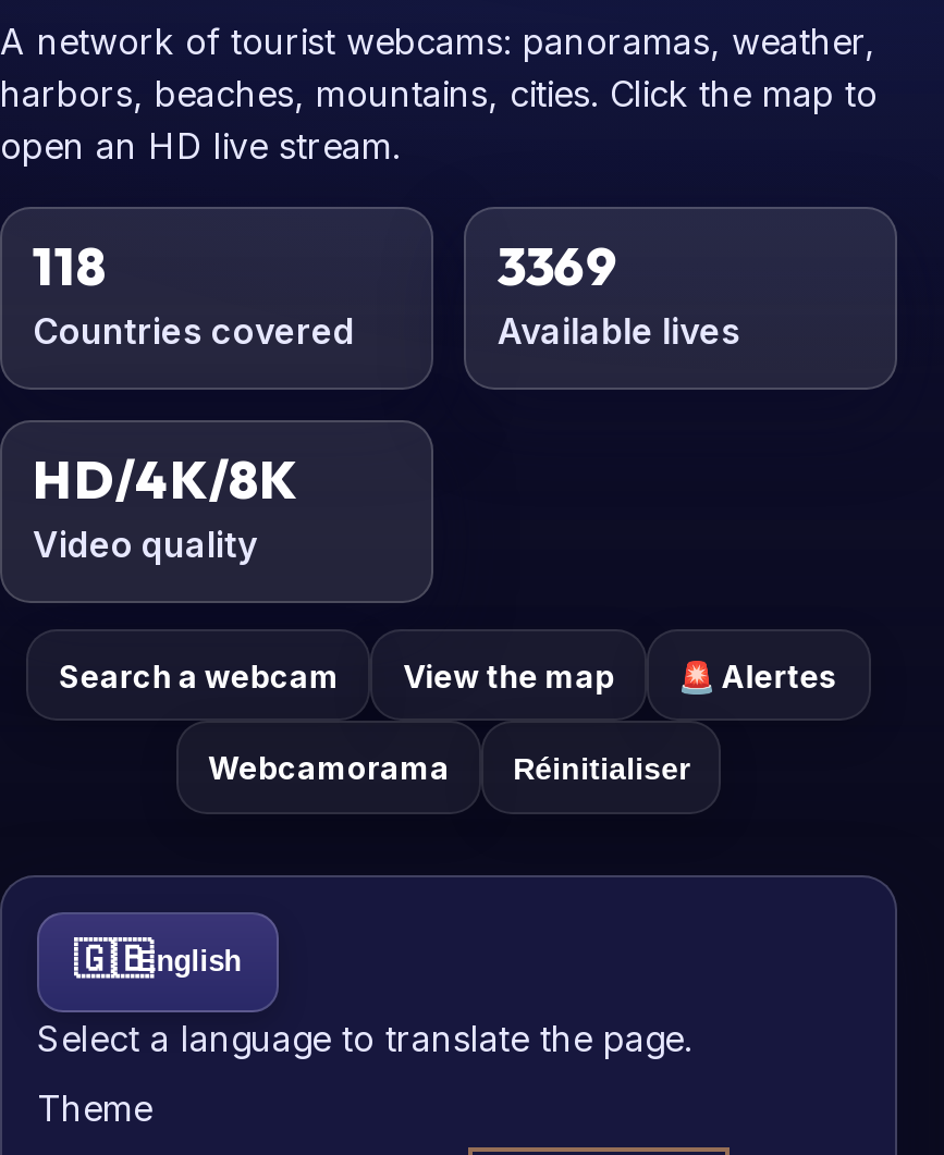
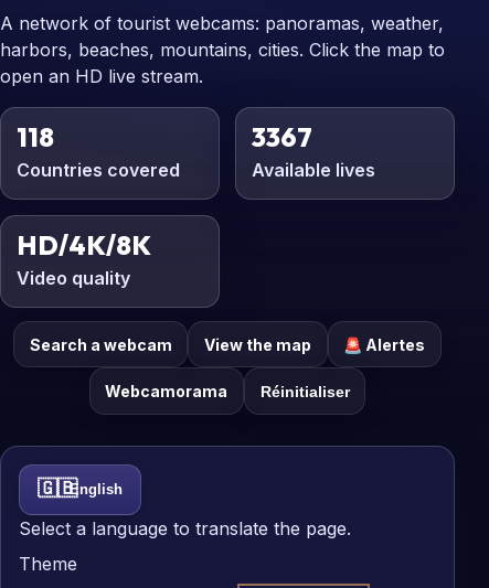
- 3369
+ 3367
